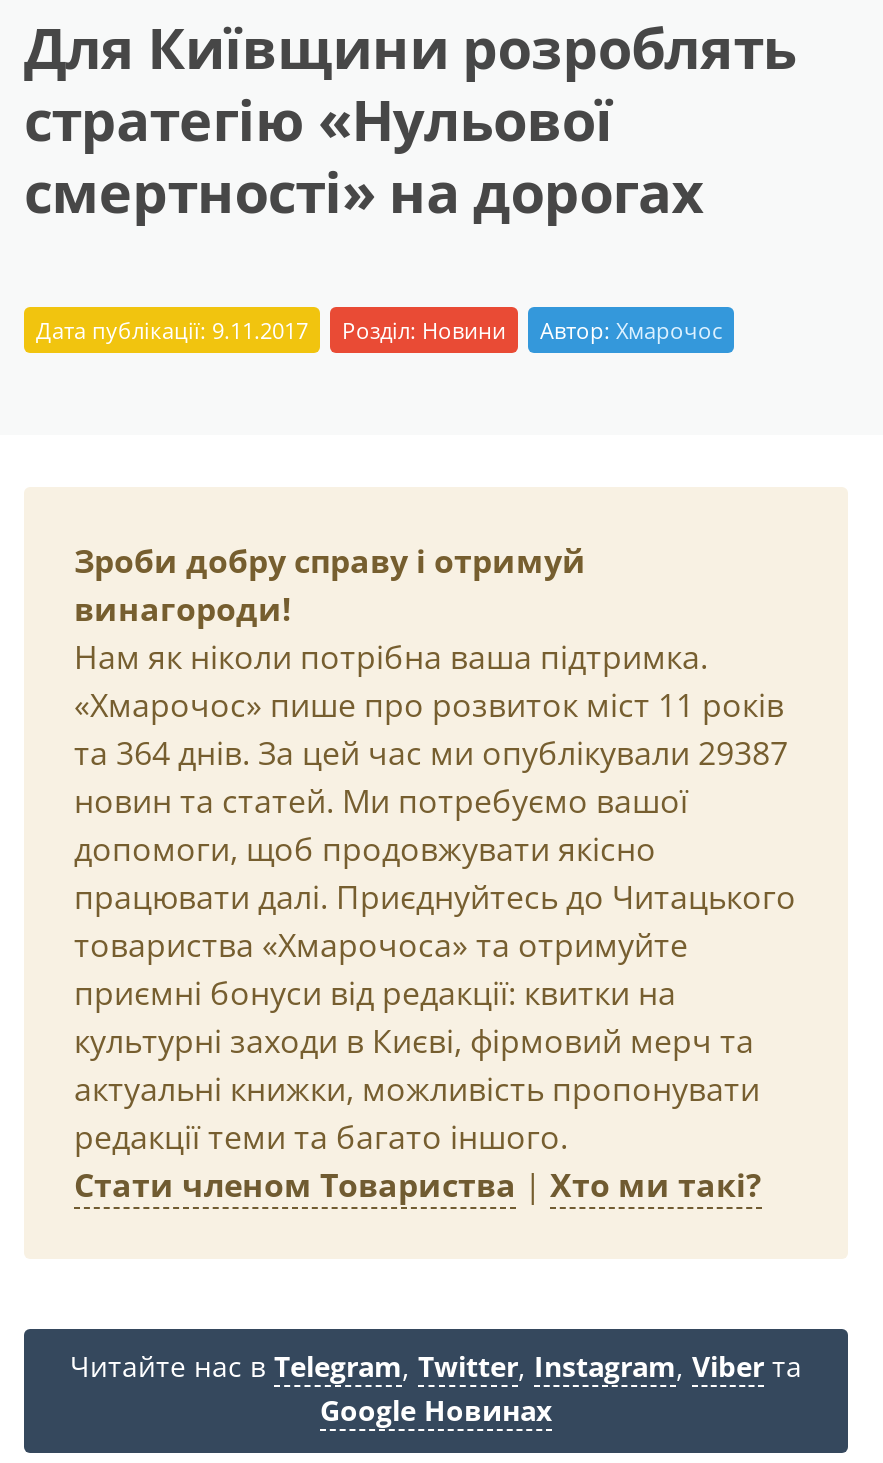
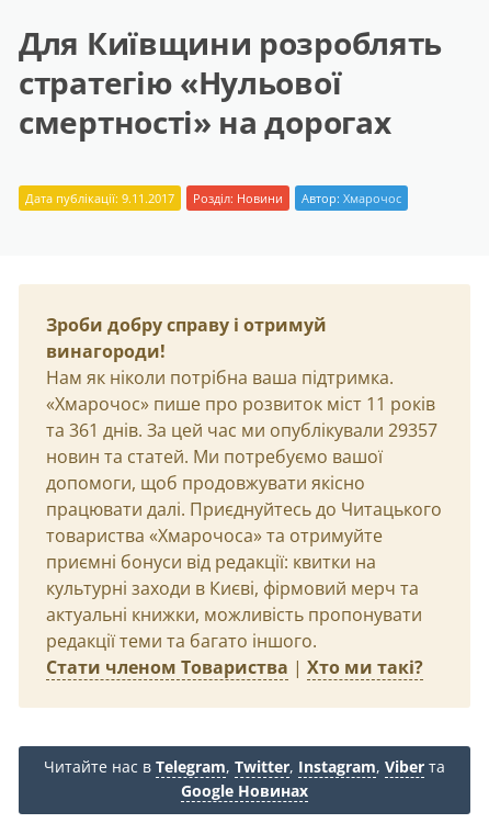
- та 364 днів. За цей час ми опублікували 29387
+ та 361 днів. За цей час ми опублікували 29357
